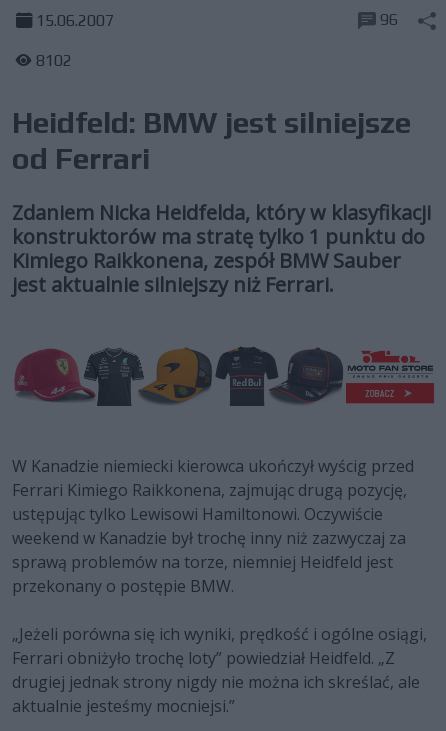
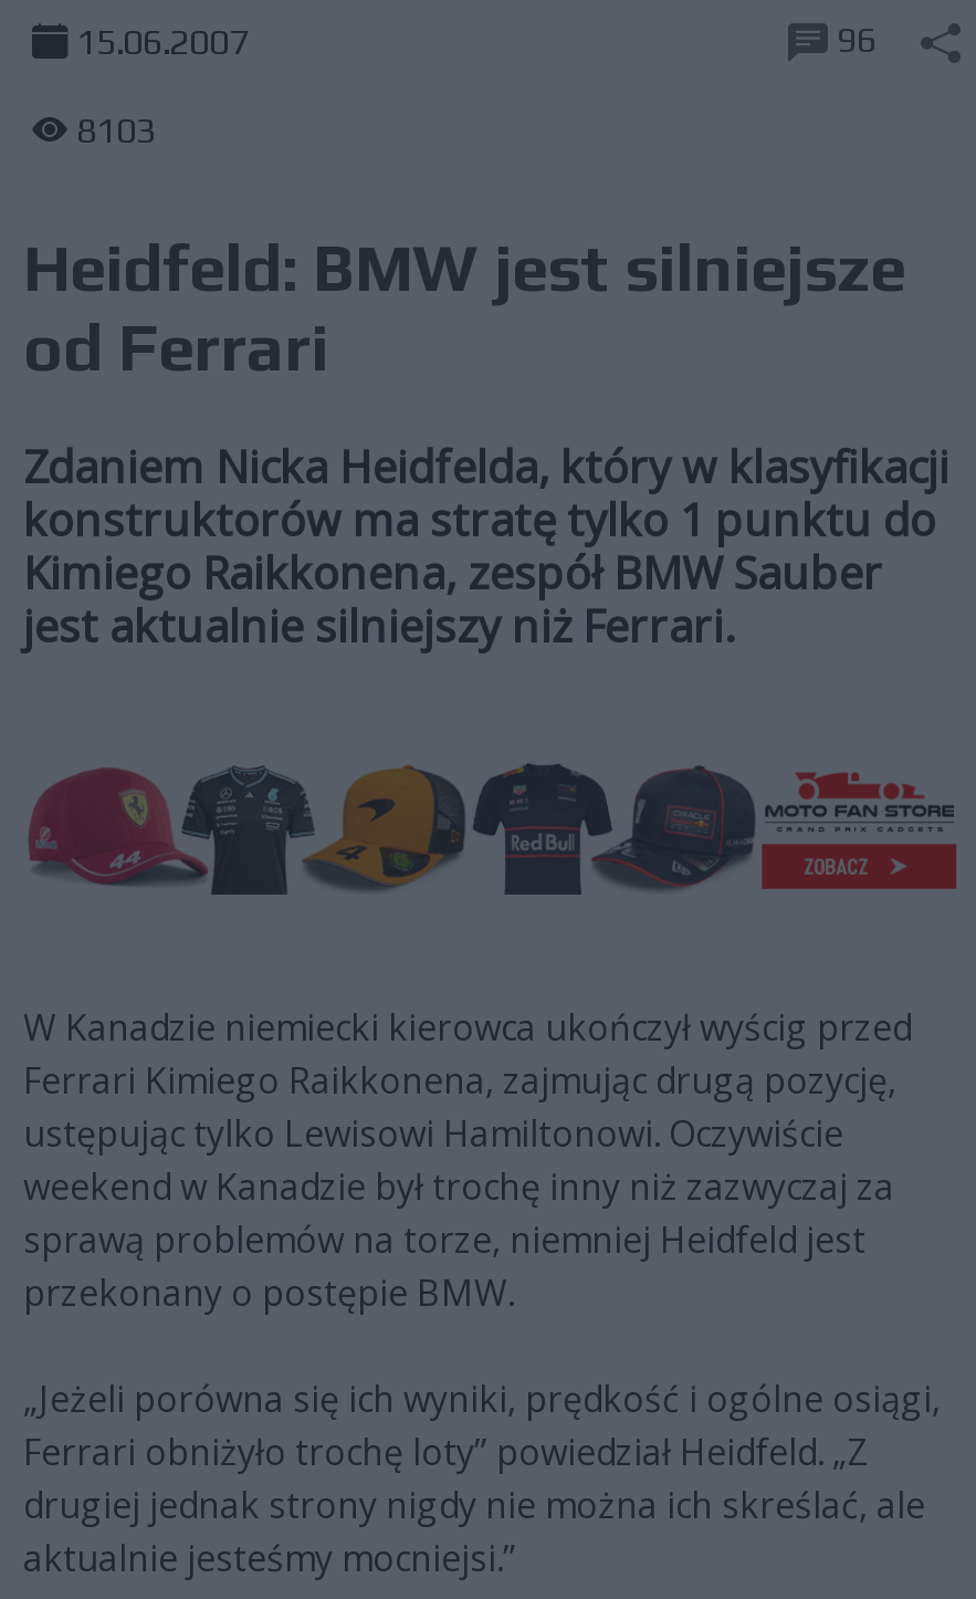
- 8102
+ 8103
